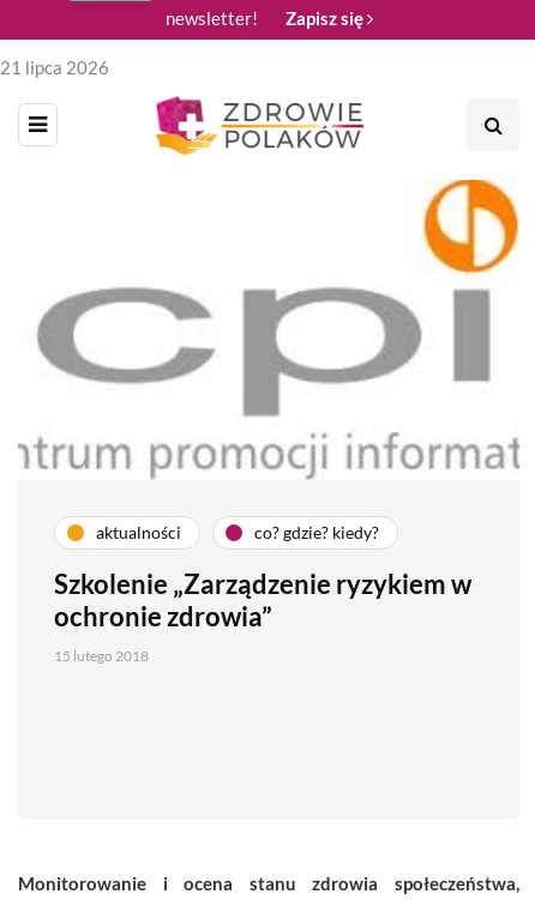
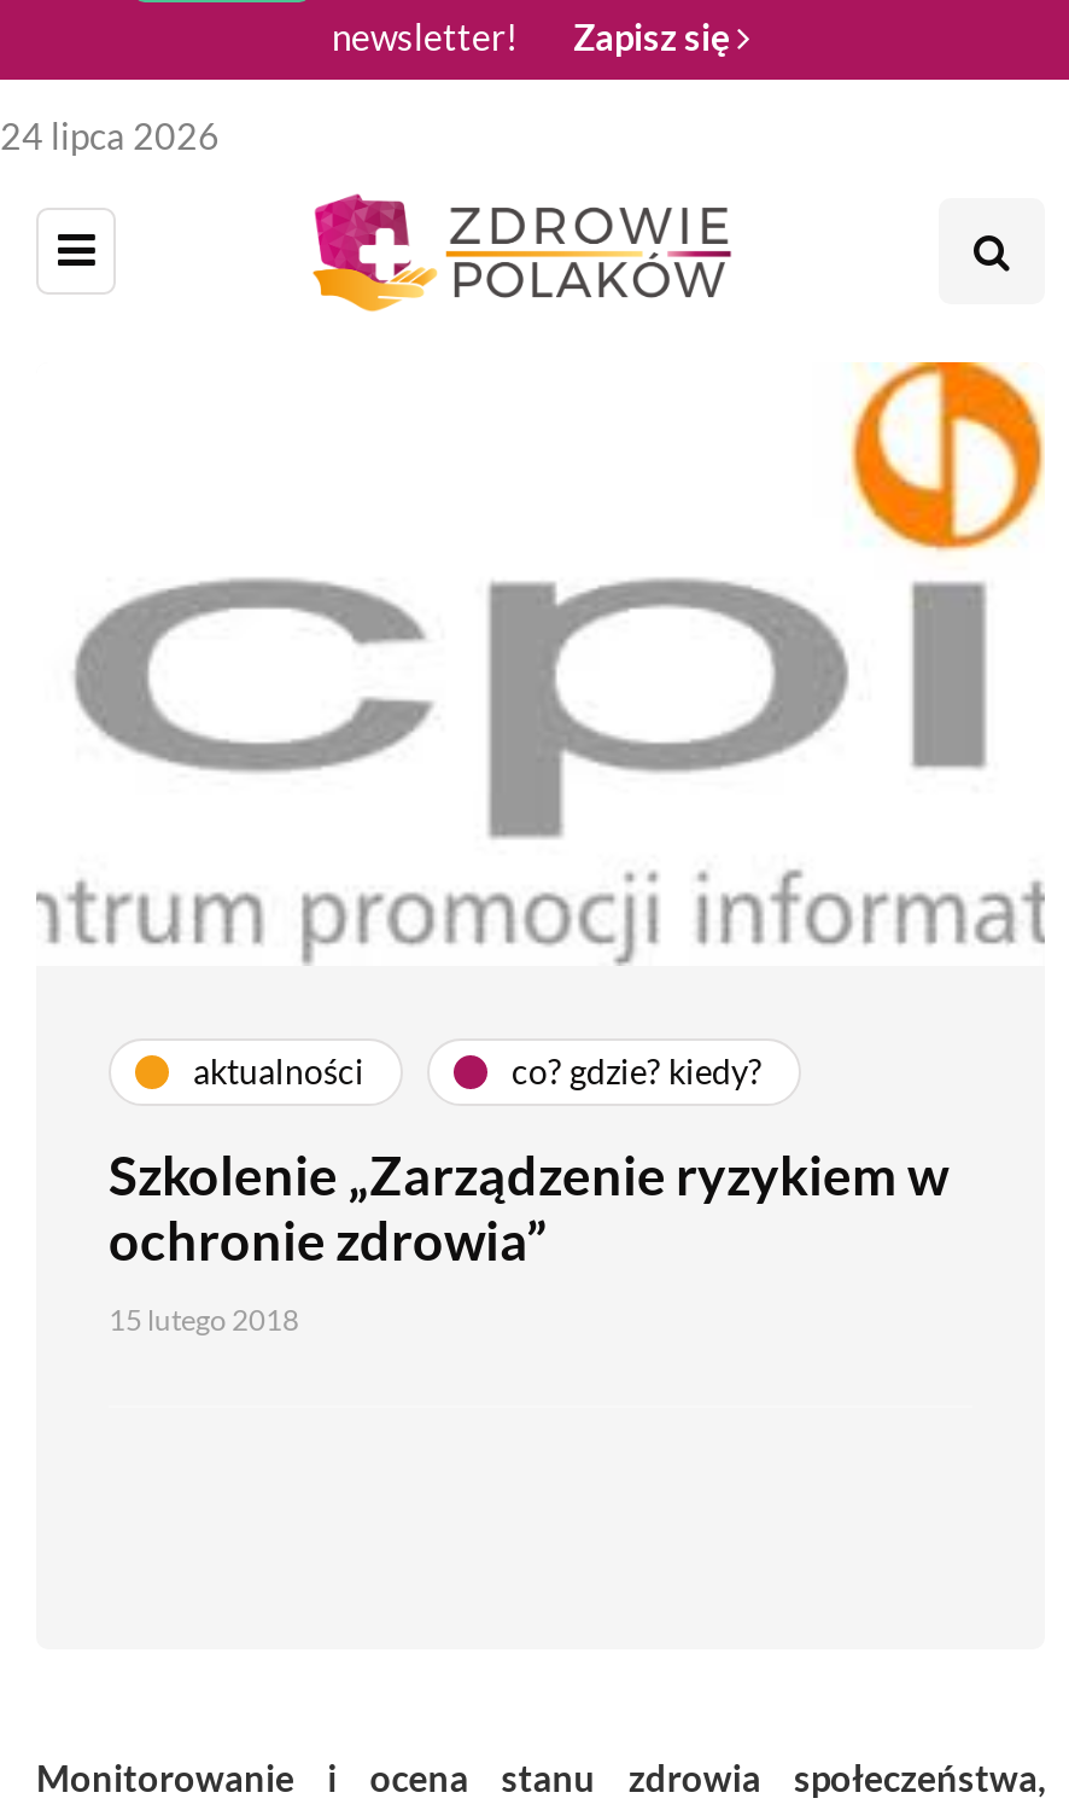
- 21 lipca 2026
+ 24 lipca 2026
